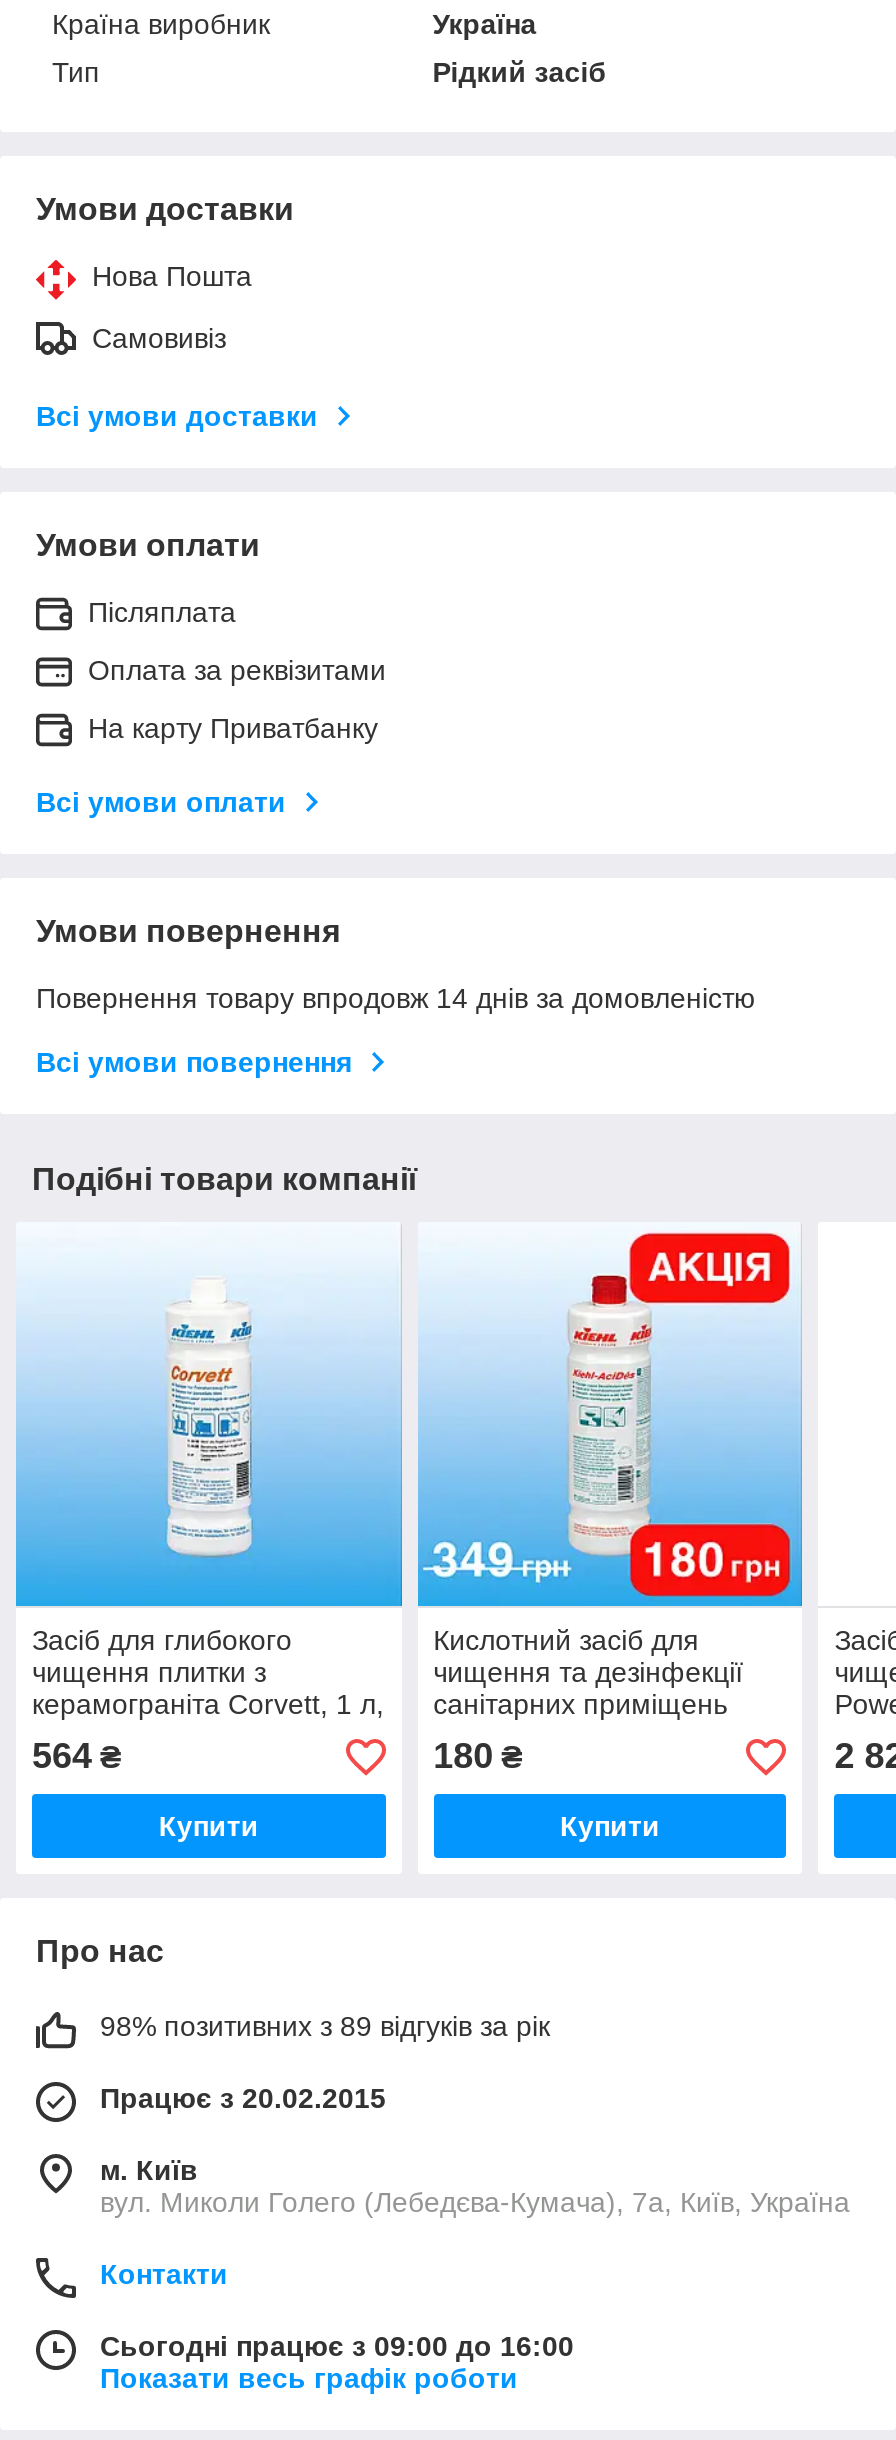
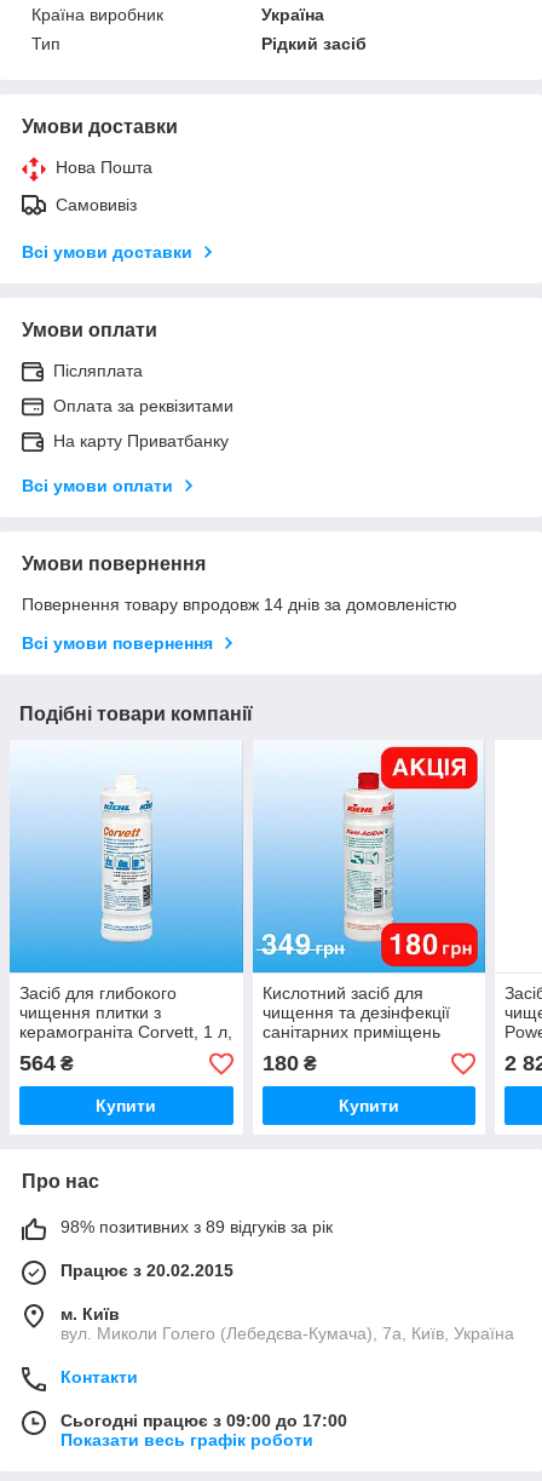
- Сьогодні працює з 09:00 до 16:00
+ Сьогодні працює з 09:00 до 17:00
